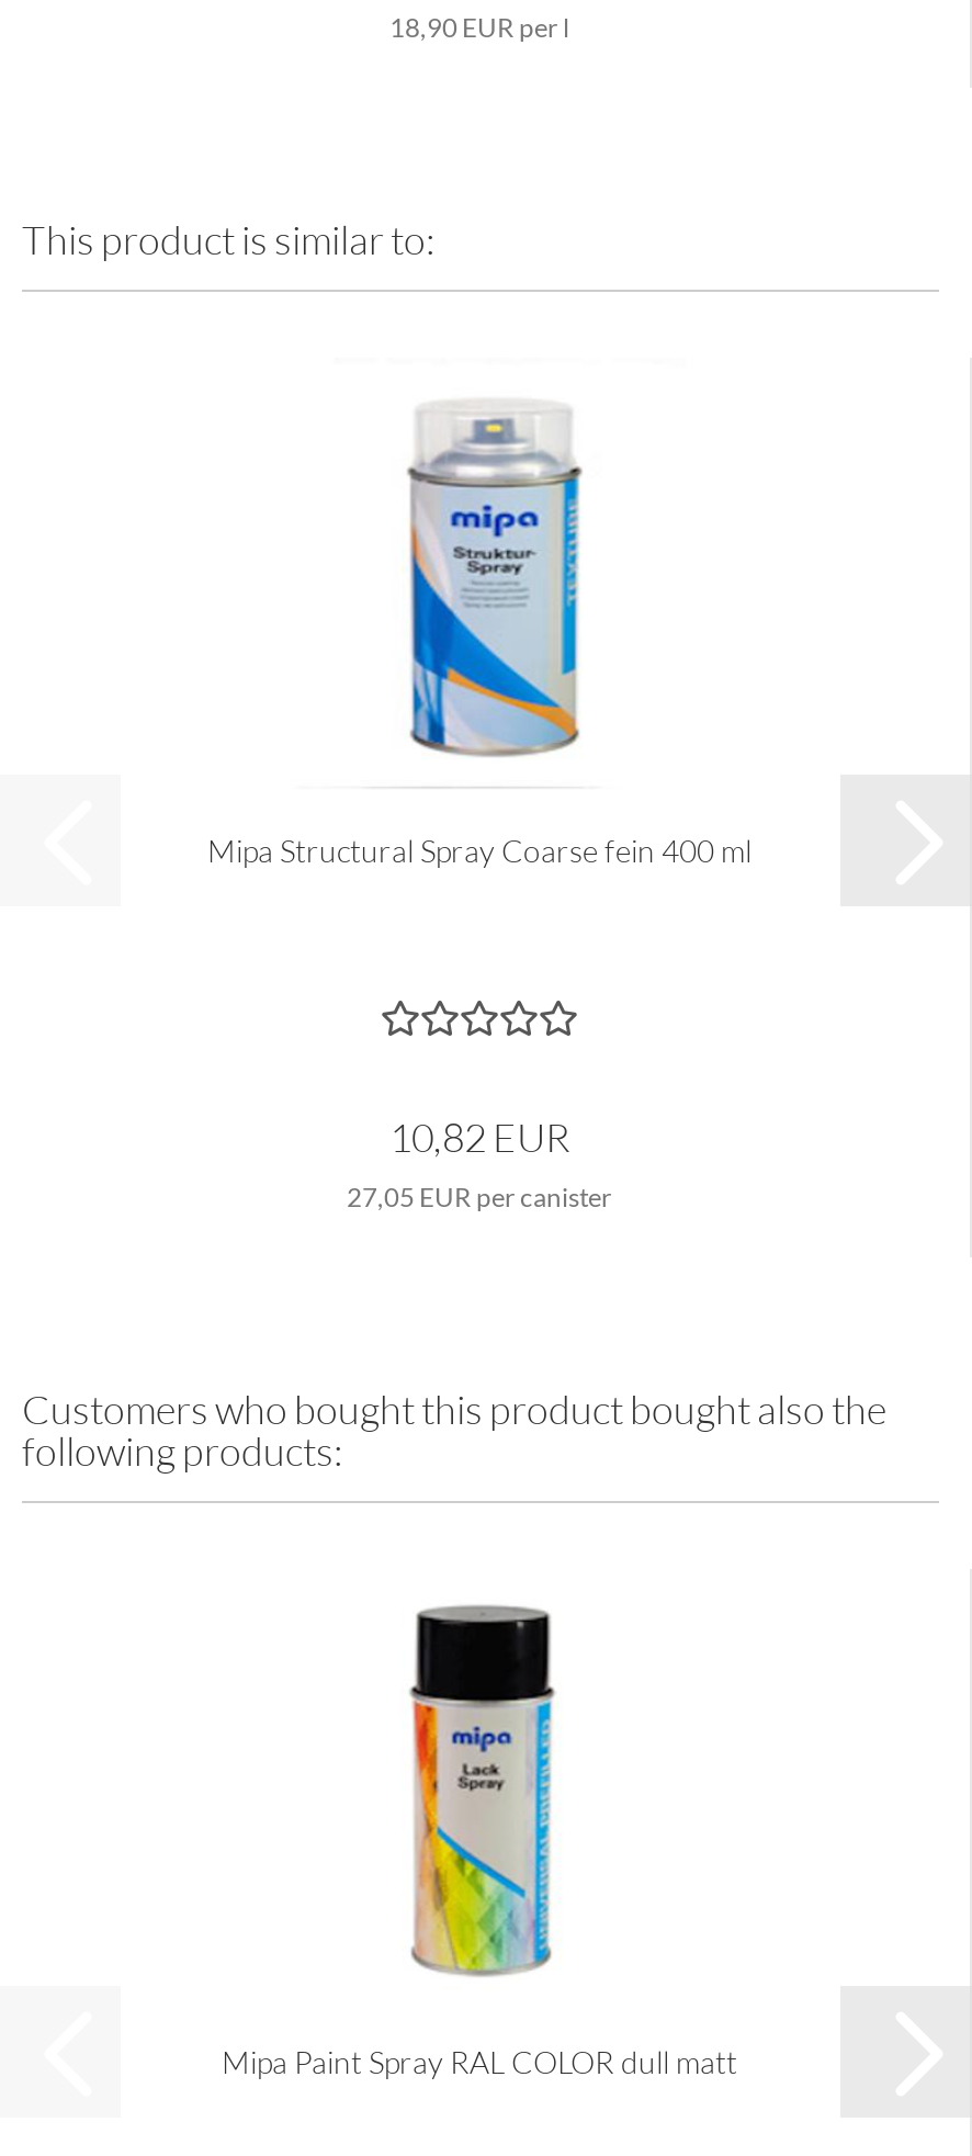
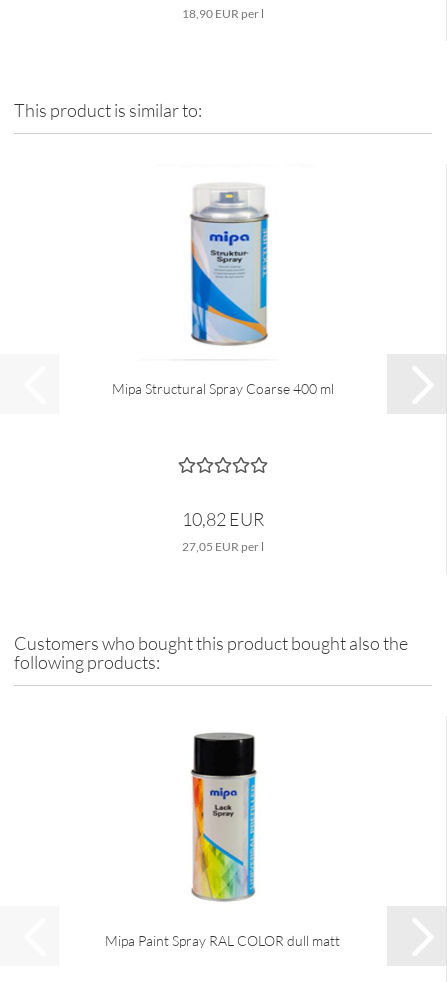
- Mipa Structural Spray Coarse fein 400 ml
+ Mipa Structural Spray Coarse 400 ml

- 27,05 EUR per canister
+ 27,05 EUR per l
